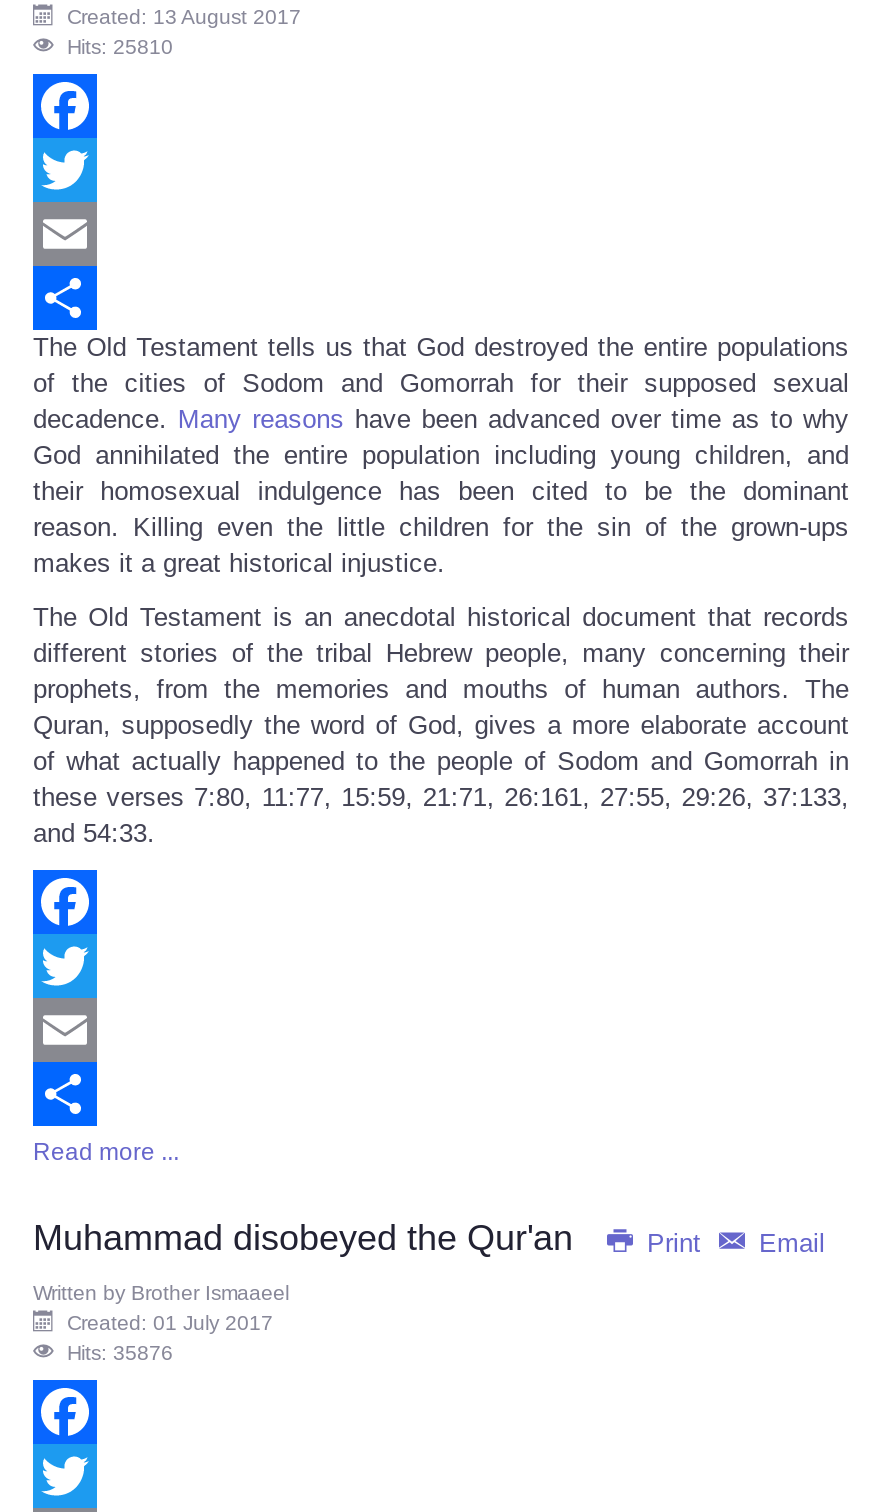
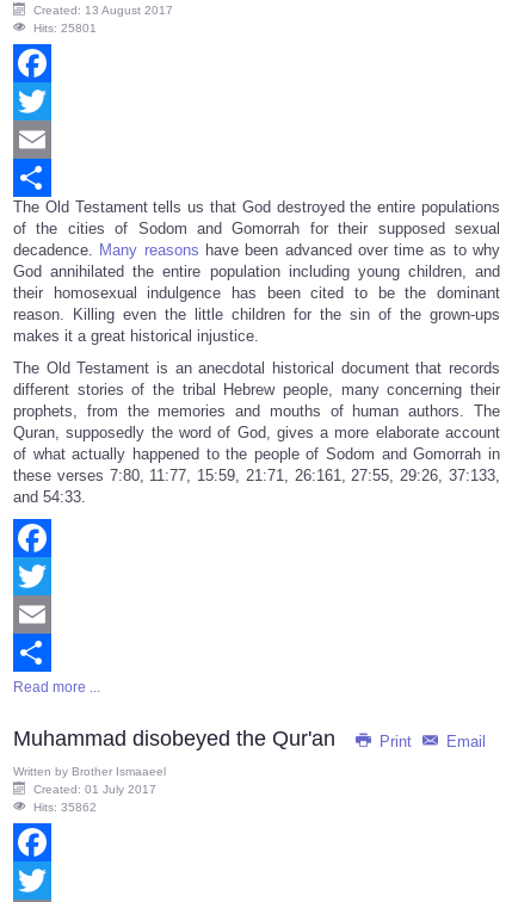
- Hits: 25810
+ Hits: 25801

- Hits: 35876
+ Hits: 35862
